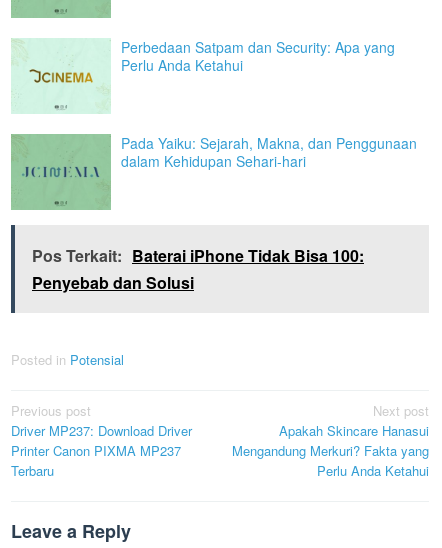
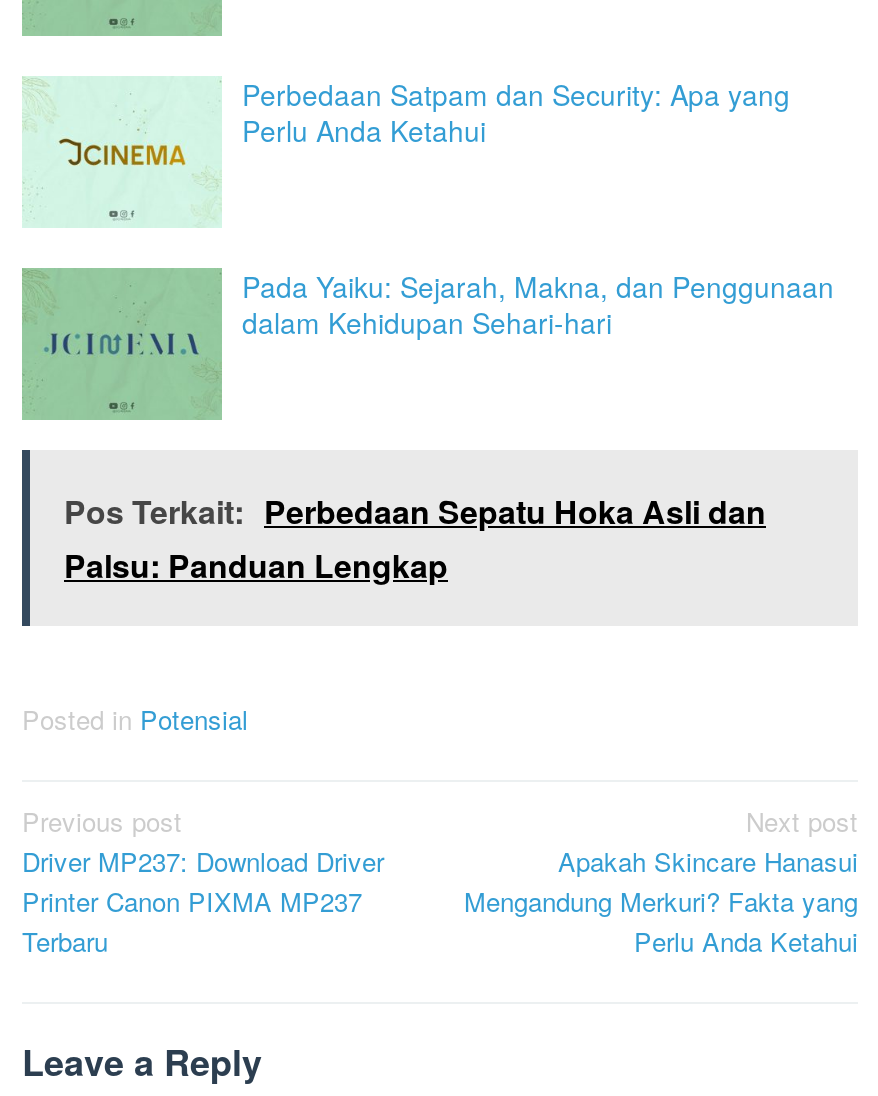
- Pos Terkait: Baterai iPhone Tidak Bisa 100:
- Penyebab dan Solusi
+ Pos Terkait: Perbedaan Sepatu Hoka Asli dan
+ Palsu: Panduan Lengkap
